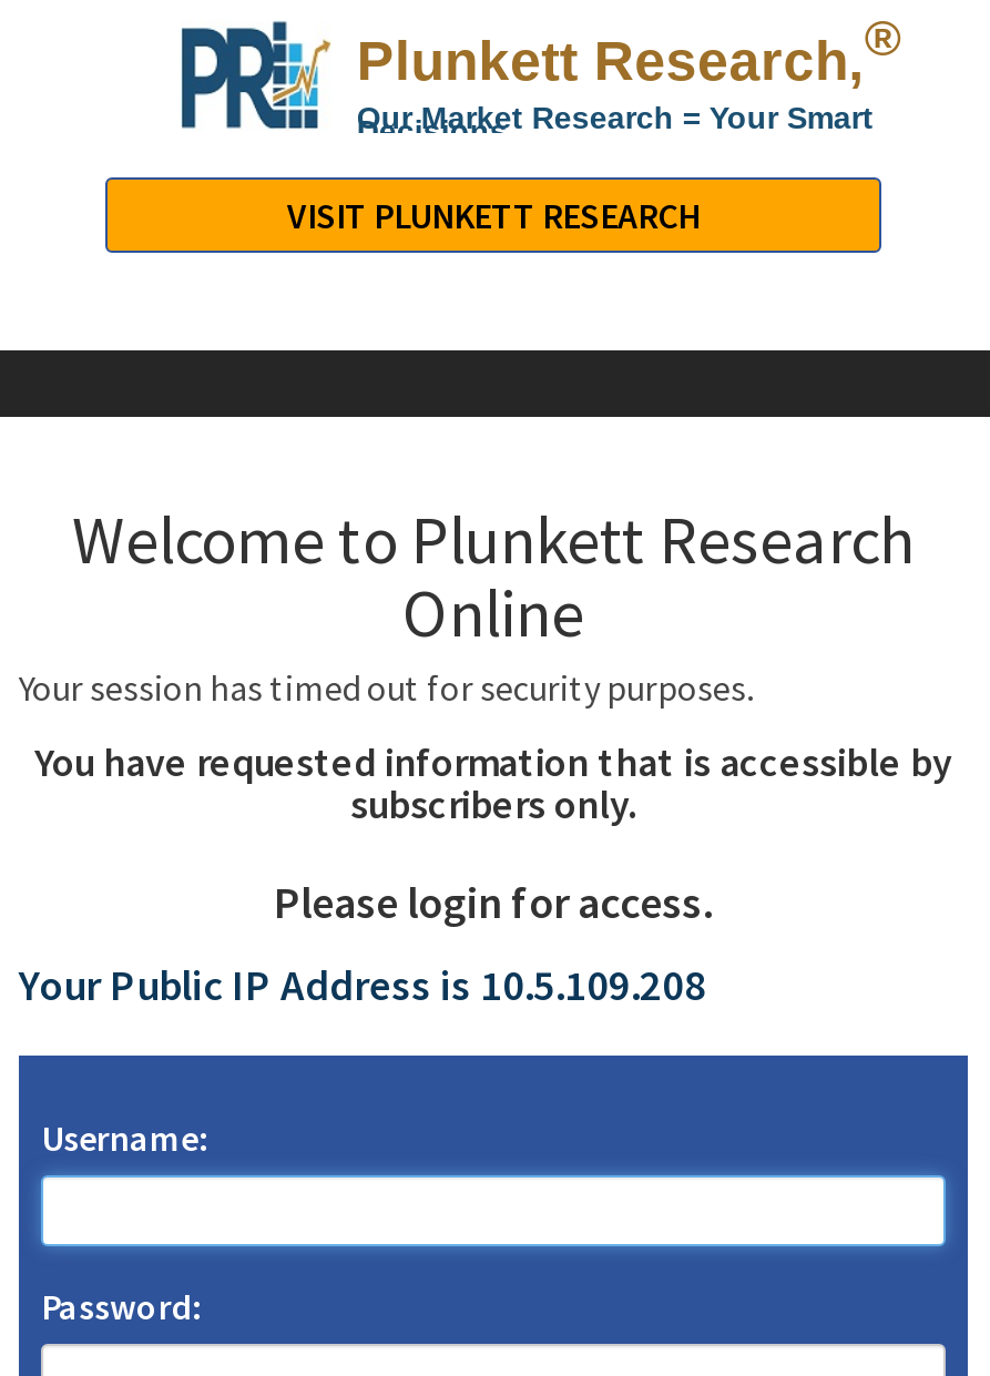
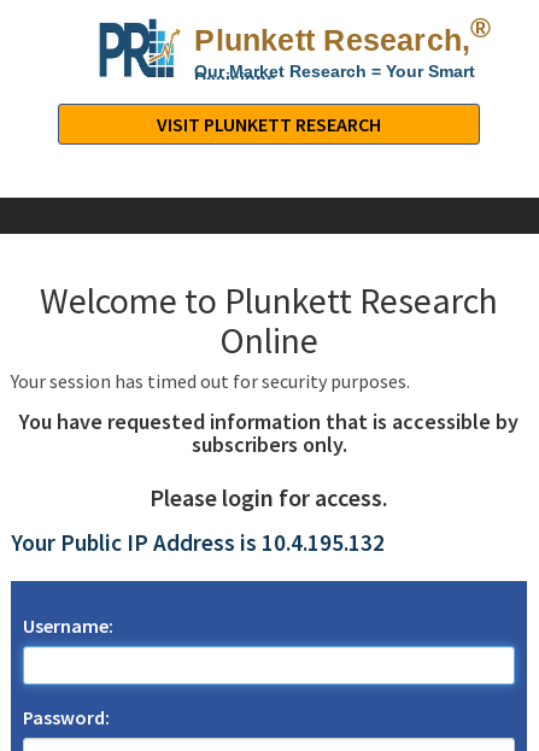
- Your Public IP Address is 10.5.109.208
+ Your Public IP Address is 10.4.195.132
